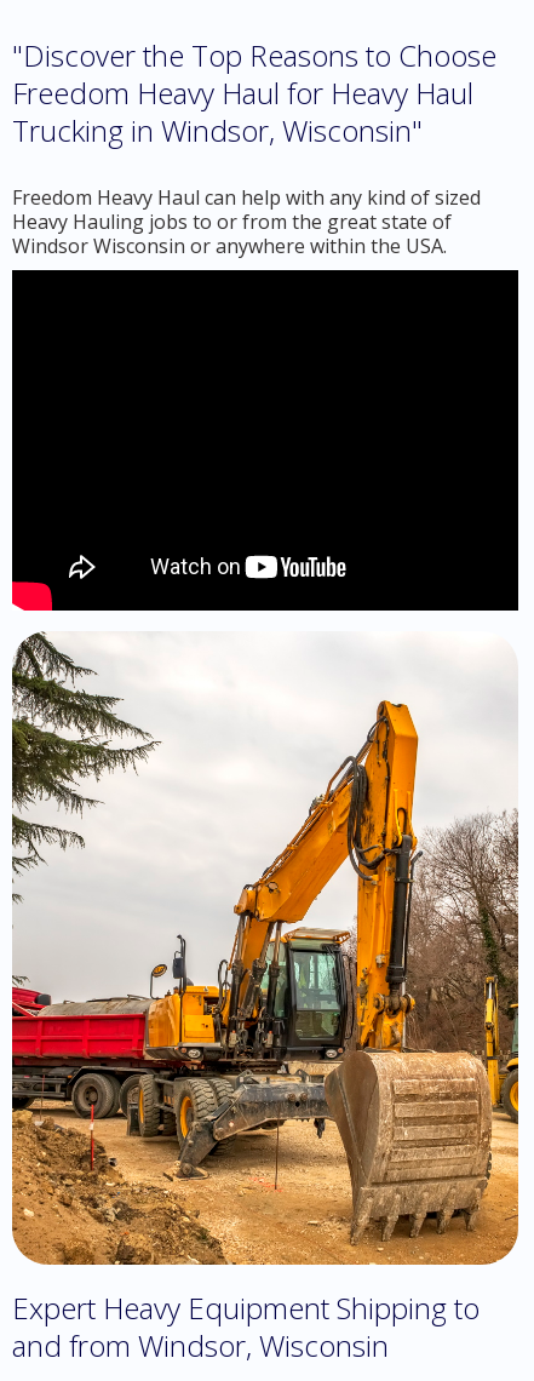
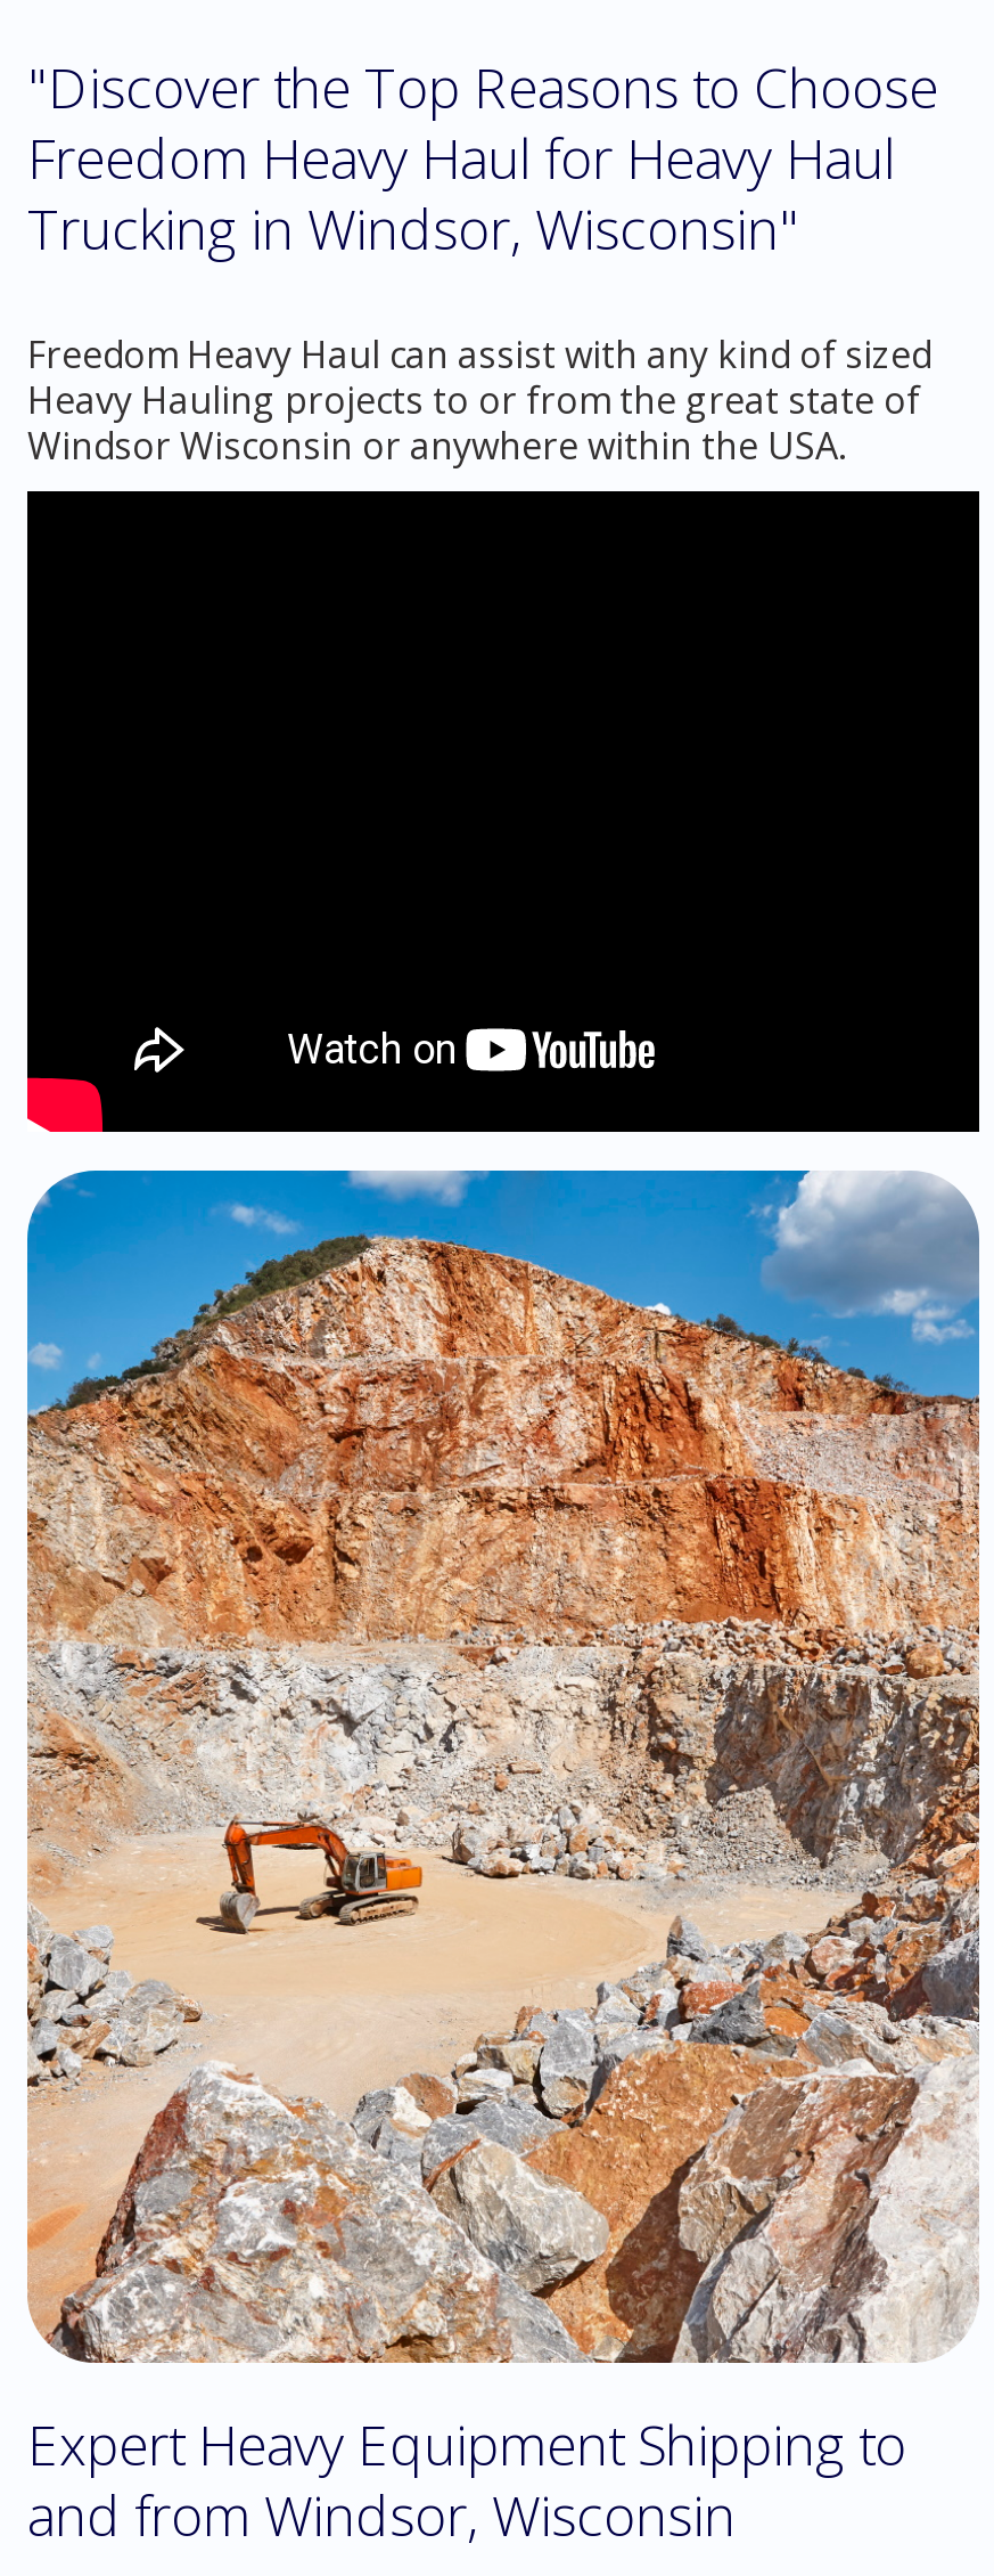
- Freedom Heavy Haul can help with any kind of sized
+ Freedom Heavy Haul can assist with any kind of sized

- Heavy Hauling jobs to or from the great state of
+ Heavy Hauling projects to or from the great state of

- [image]
+ [image]
